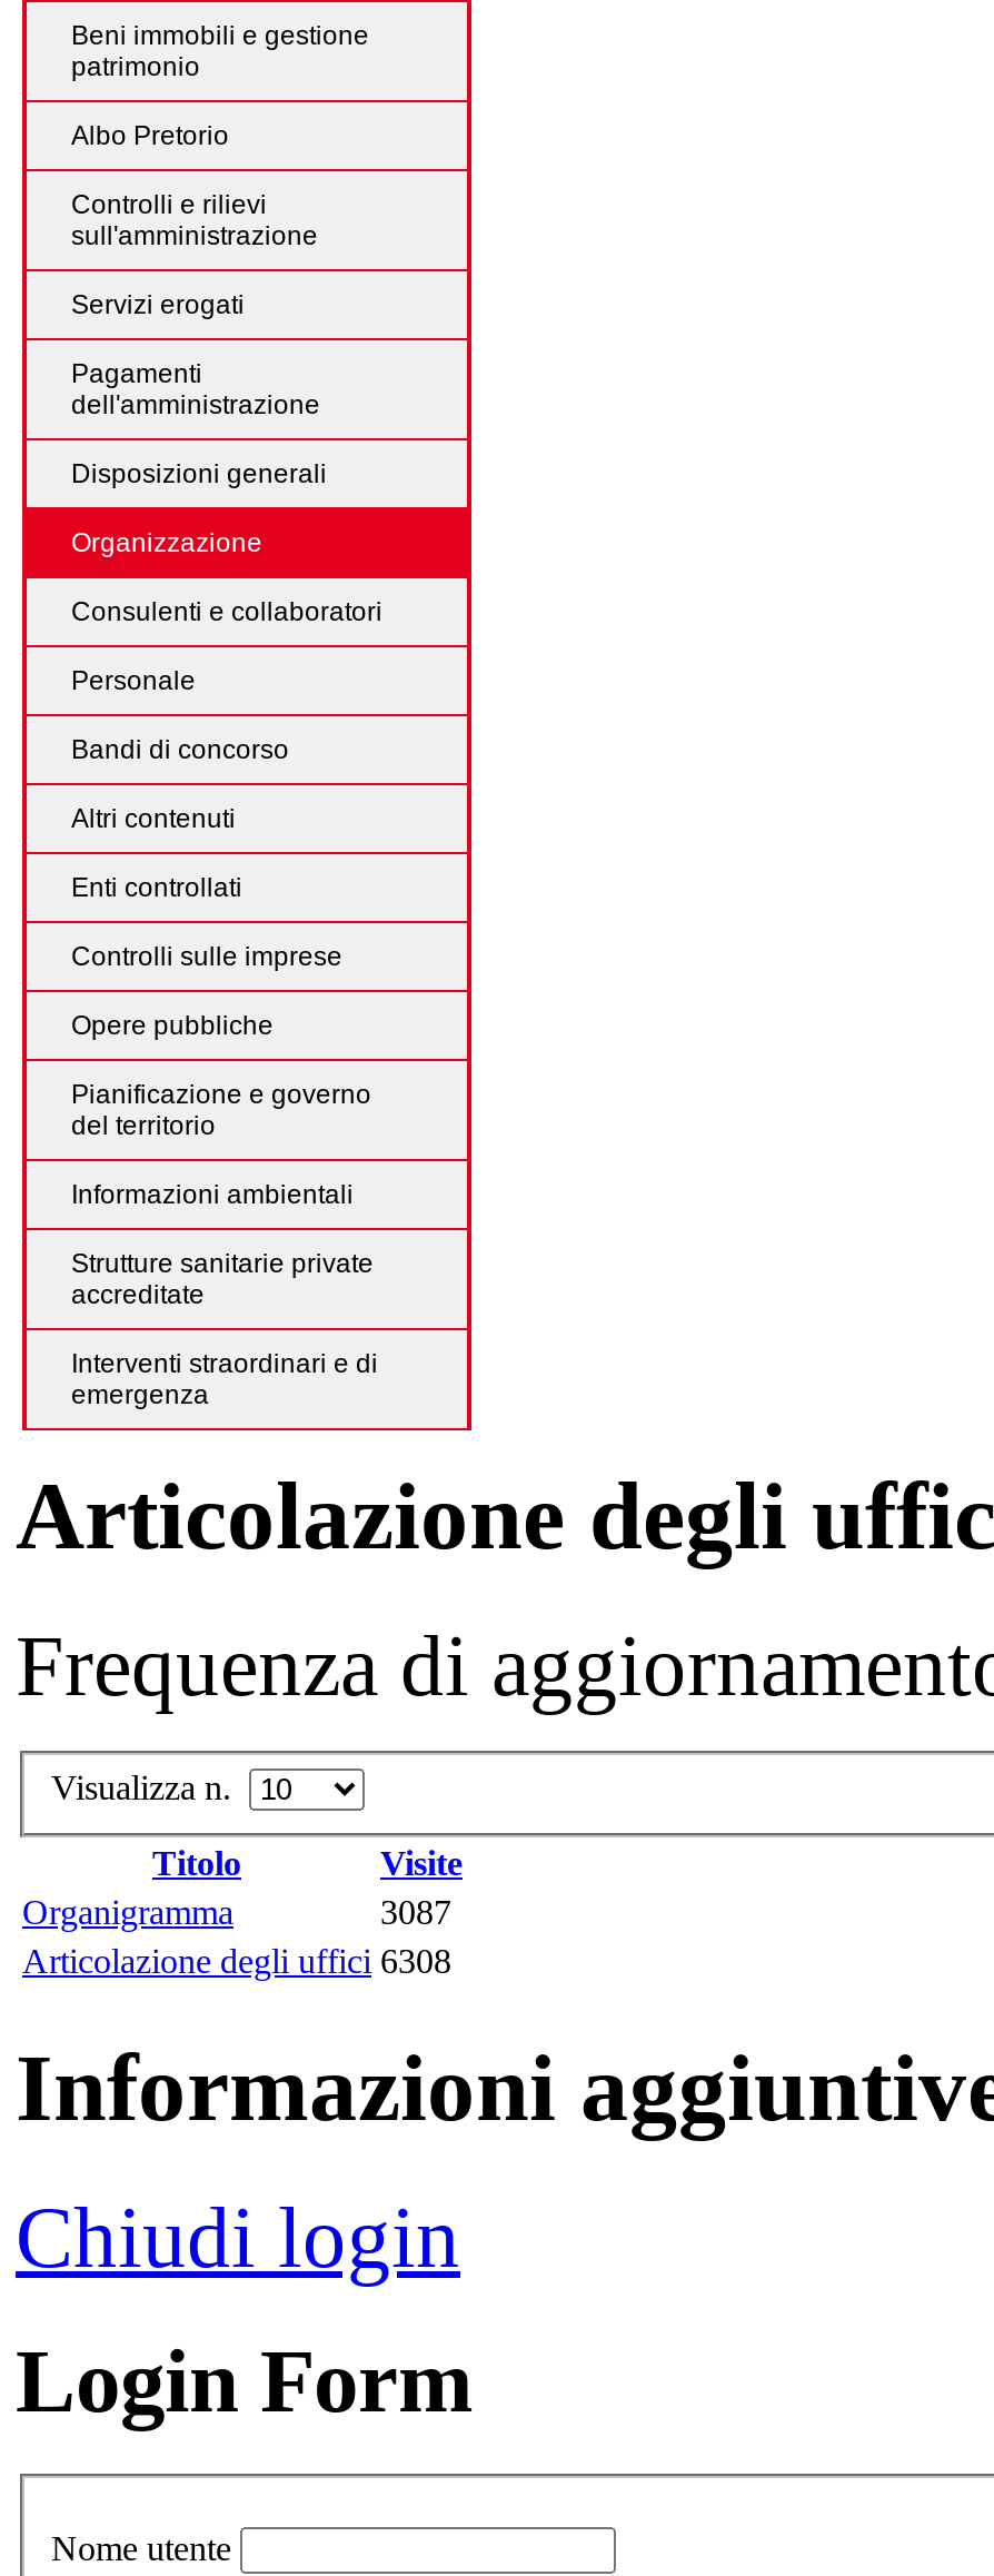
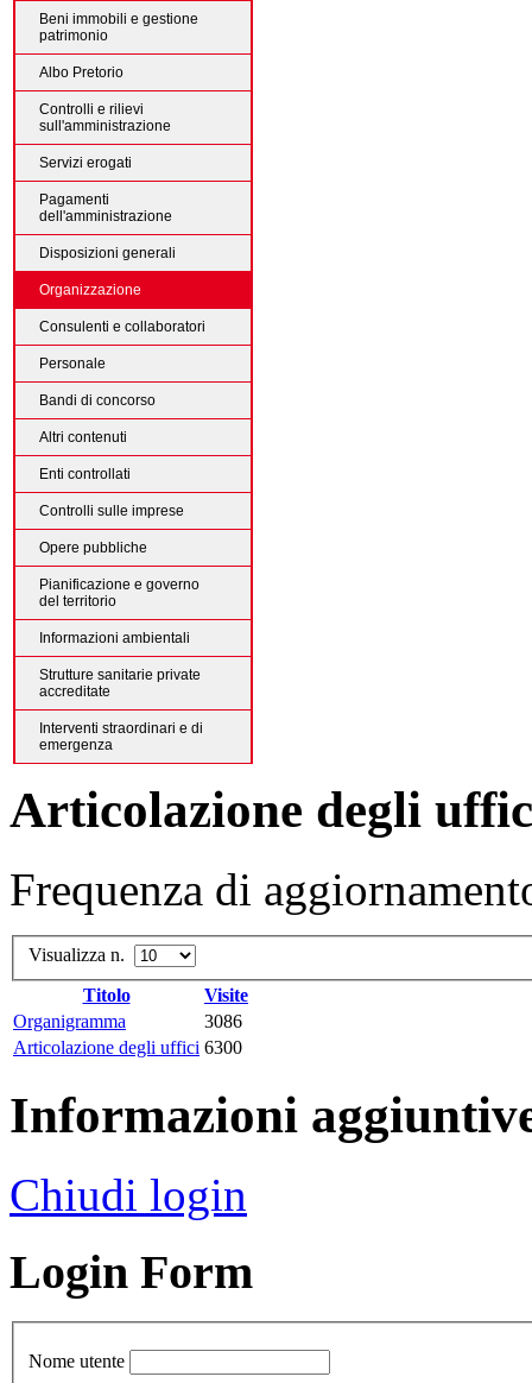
- 3087
+ 3086

- Articolazione degli uffici 6308
+ Articolazione degli uffici 6300
